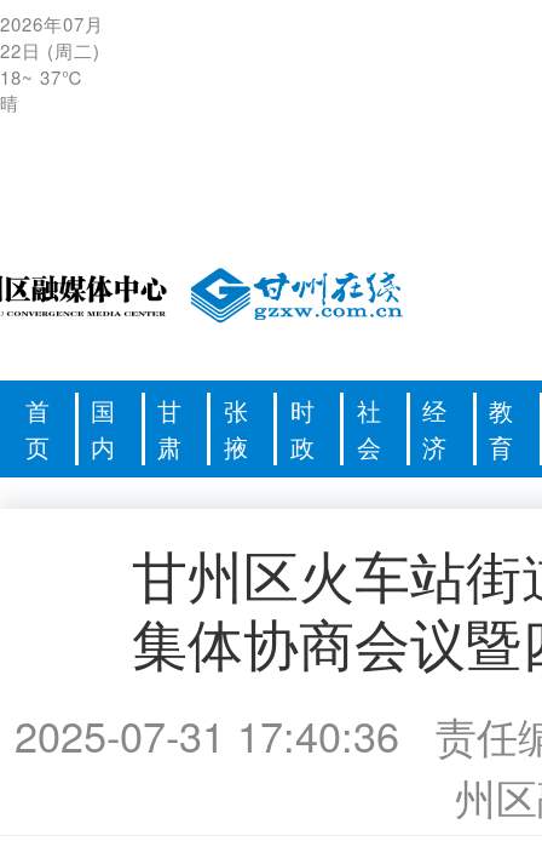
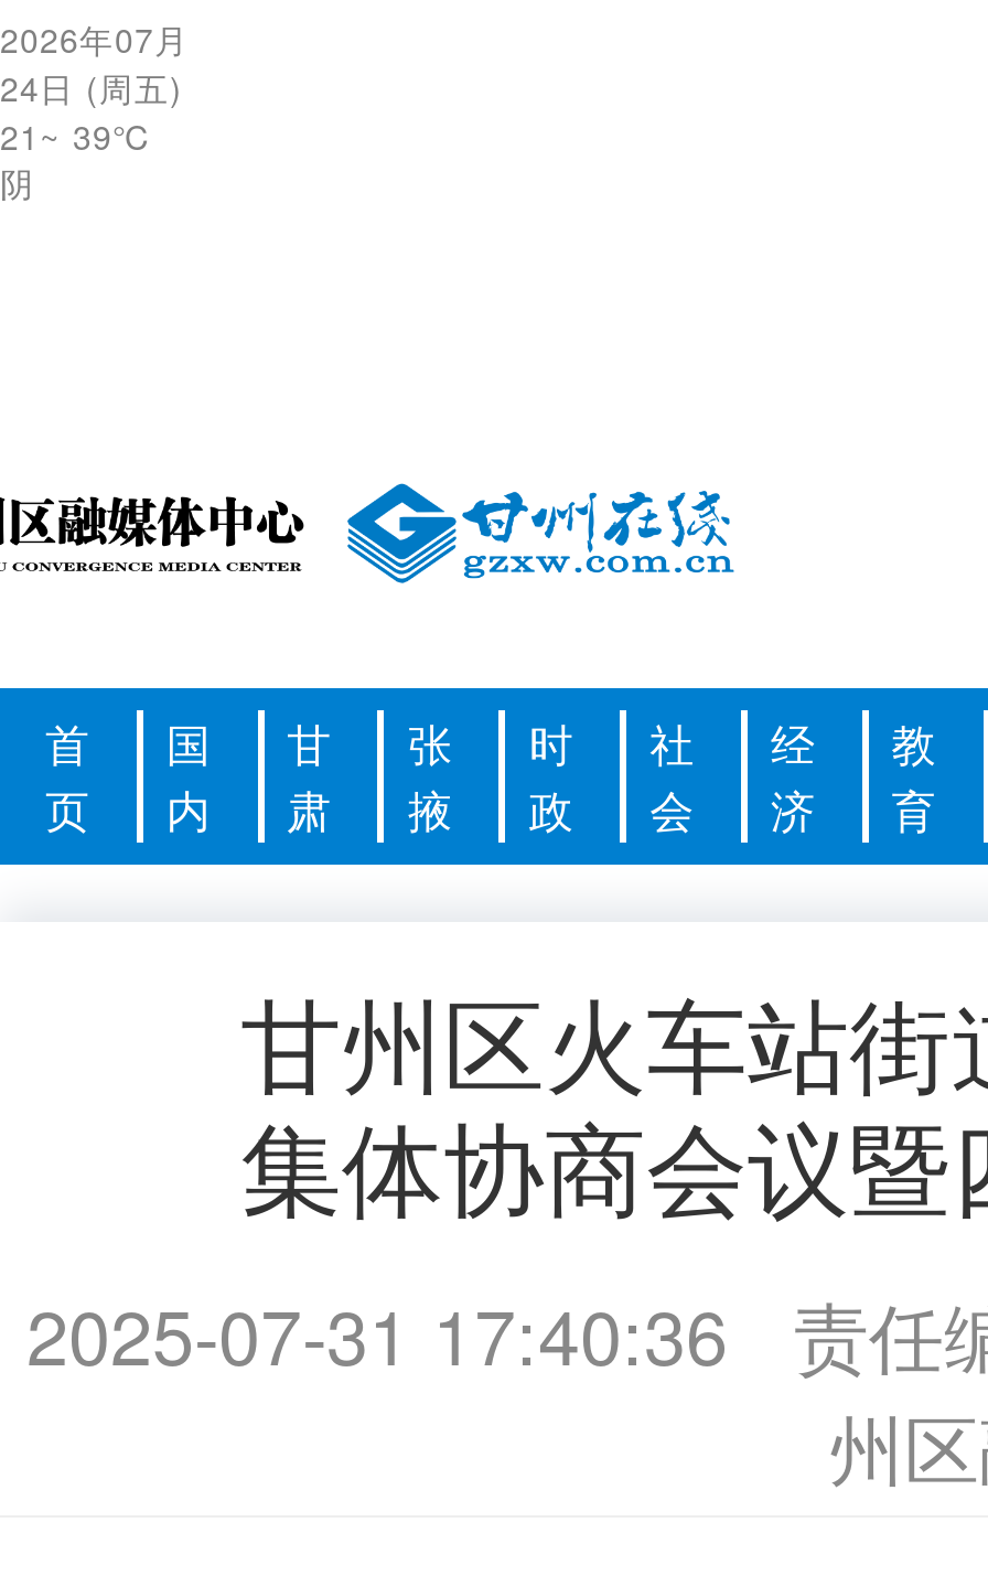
- 22日(周二)
- 18 ~ 37℃
- 晴
+ 24日(周五)
+ 21 ~ 39℃
+ 阴
